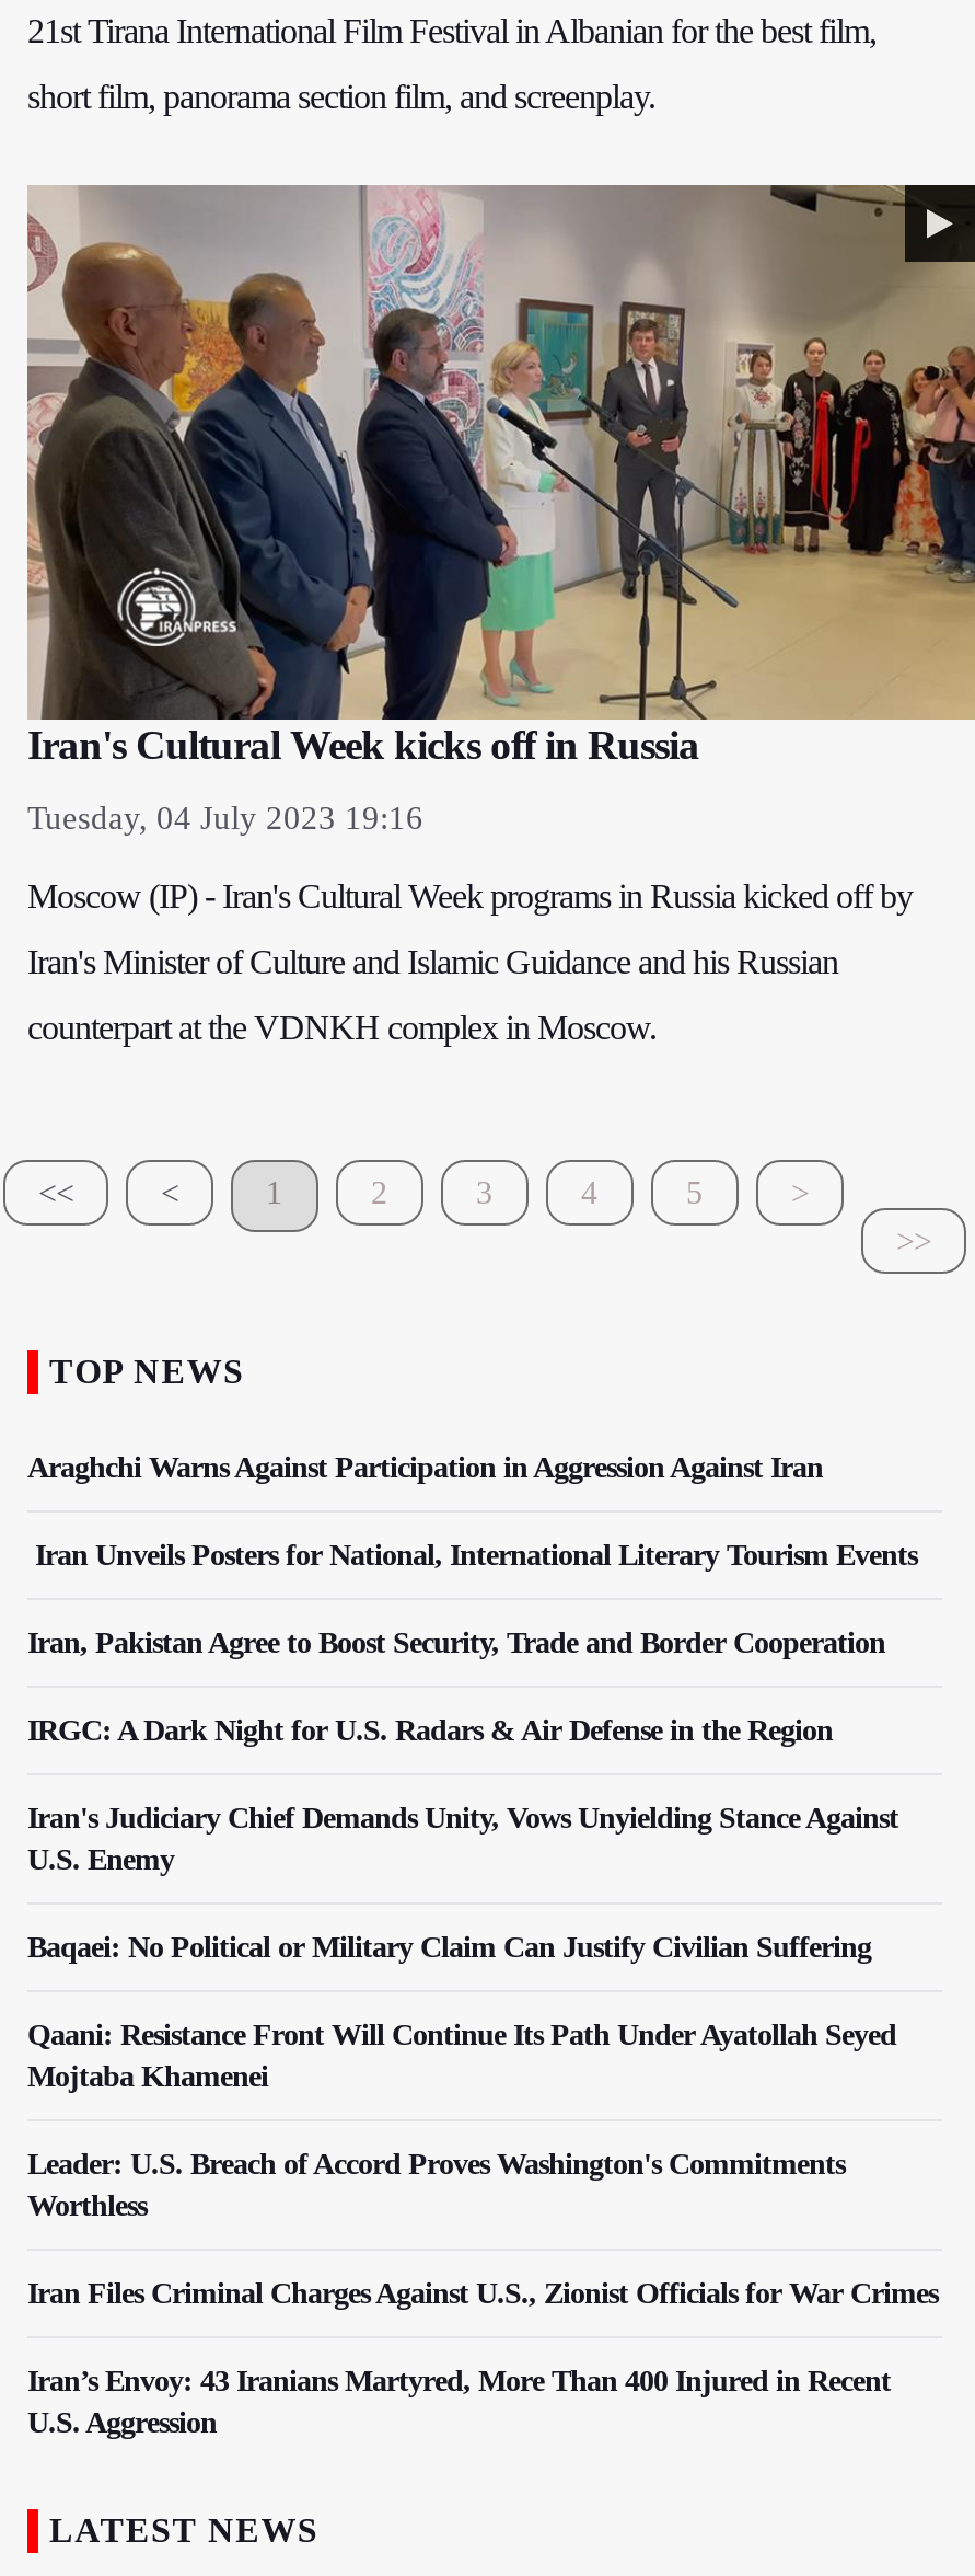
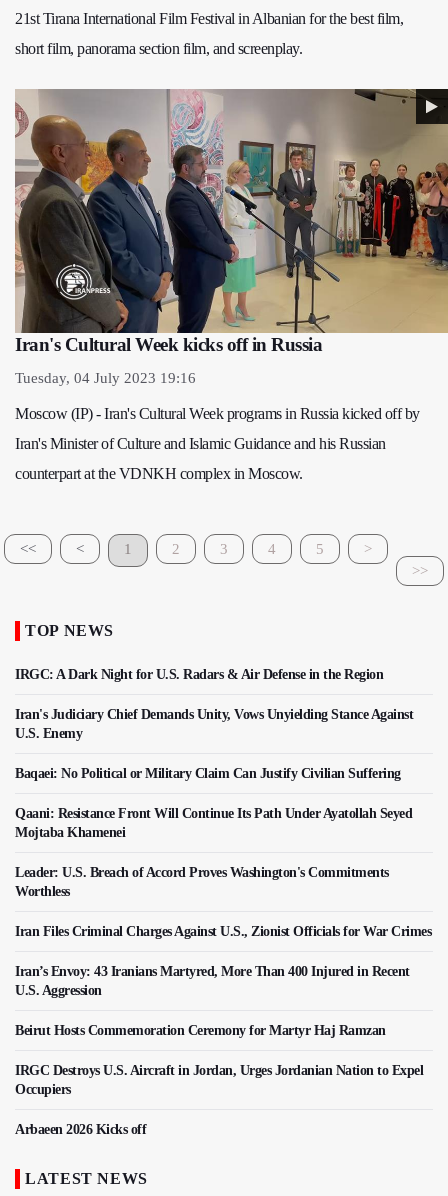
- Araghchi Warns Against Participation in Aggression Against Iran
- Iran Unveils Posters for National, International Literary Tourism Events
- Iran, Pakistan Agree to Boost Security, Trade and Border Cooperation

moved up: IRGC: A Dark Night for U.S. Radars & Air Defense in the Region | Iran's Judiciary Chief Demands Unity, Vows Unyielding Stance Against | U.S. Enemy | ... | Iran’s Envoy: 43 Iranians Martyred, More Than 400 Injured in Recent | U.S. Aggression

+ Beirut Hosts Commemoration Ceremony for Martyr Haj Ramzan
+ IRGC Destroys U.S. Aircraft in Jordan, Urges Jordanian Nation to Expel
+ Occupiers
+ Arbaeen 2026 Kicks off
